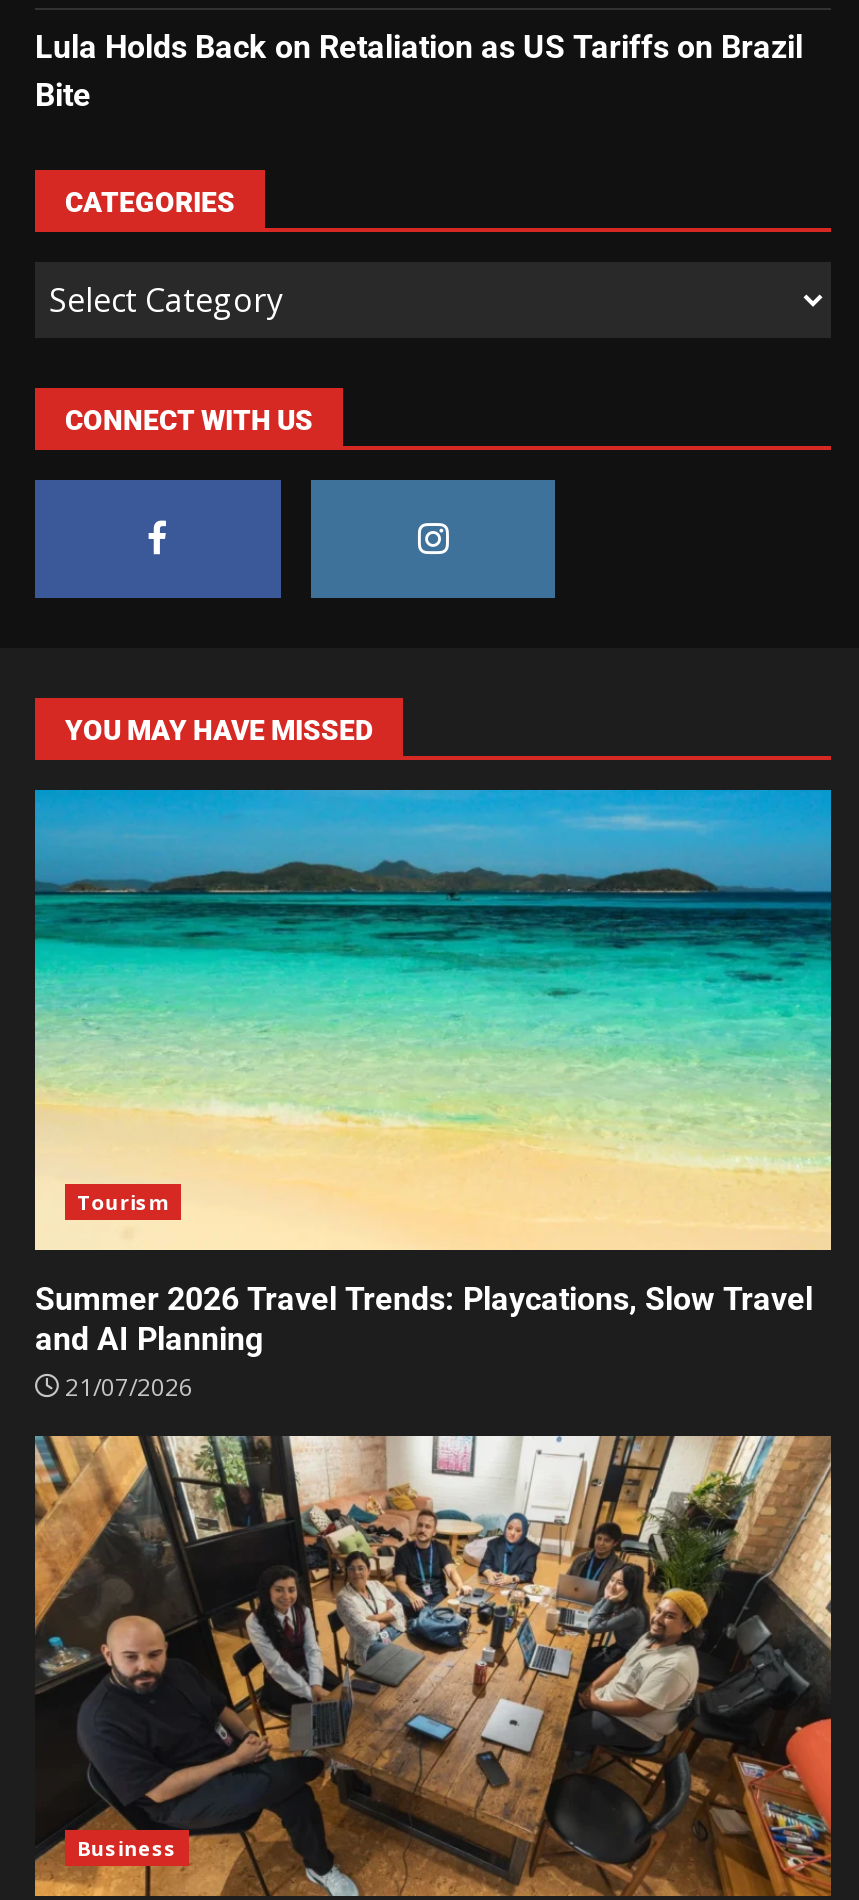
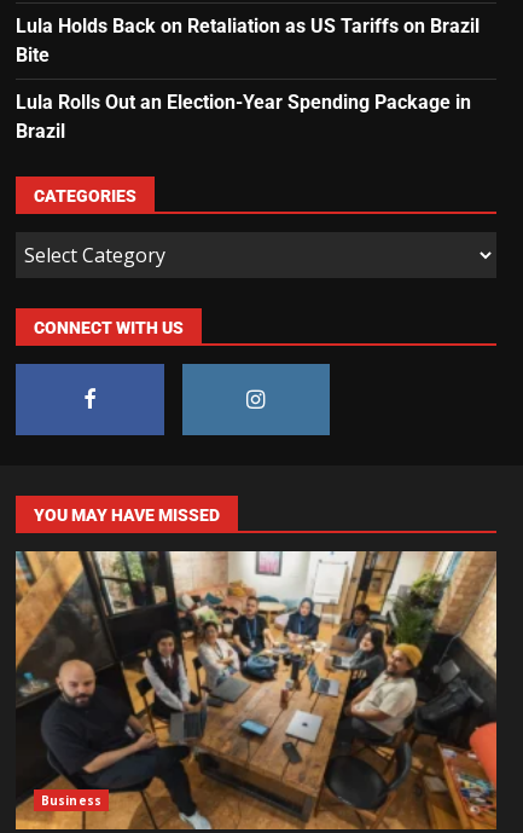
+ Lula Rolls Out an Election-Year Spending Package in
+ Brazil

moved down: CATEGORIES | CONNECT WITH US | YOU MAY HAVE MISSED

- [image]
- Tourism
- Summer 2026 Travel Trends: Playcations, Slow Travel
- and AI Planning
- 21/07/2026
